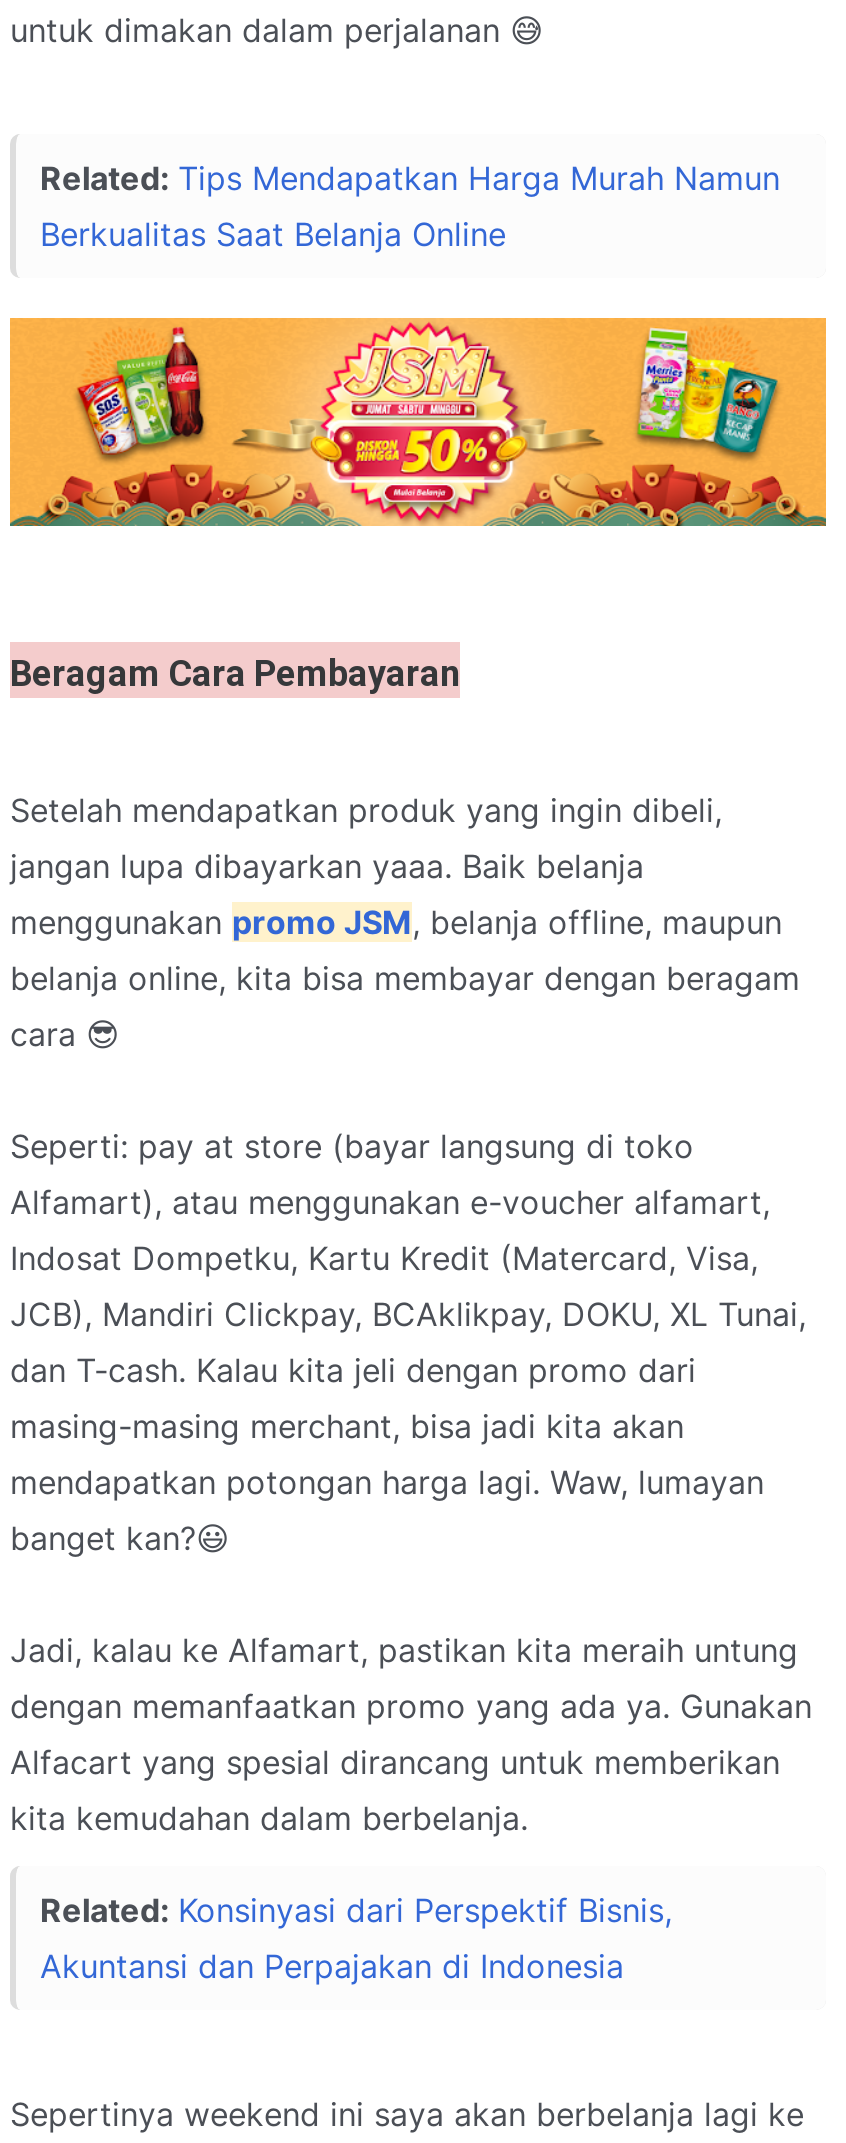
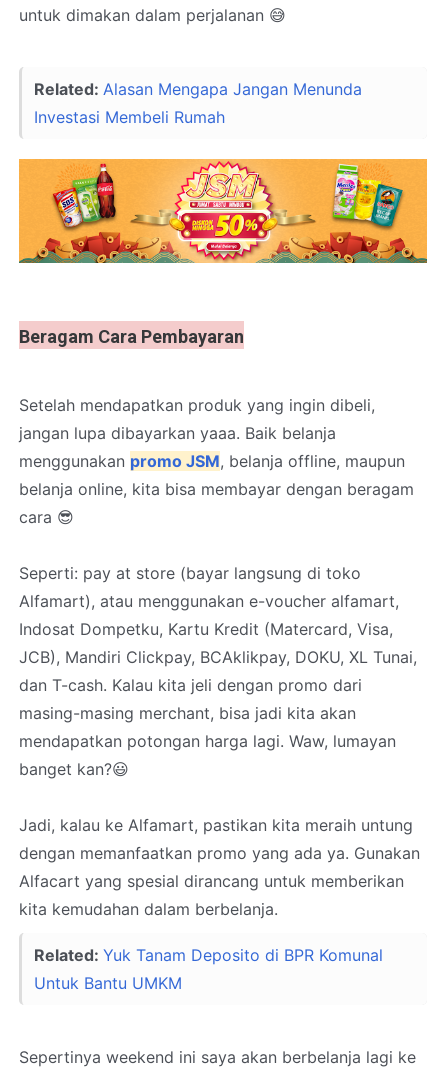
- Related: Tips Mendapatkan Harga Murah Namun
- Berkualitas Saat Belanja Online
+ Related: Alasan Mengapa Jangan Menunda
+ Investasi Membeli Rumah

- Related: Konsinyasi dari Perspektif Bisnis,
- Akuntansi dan Perpajakan di Indonesia
+ Related: Yuk Tanam Deposito di BPR Komunal
+ Untuk Bantu UMKM
